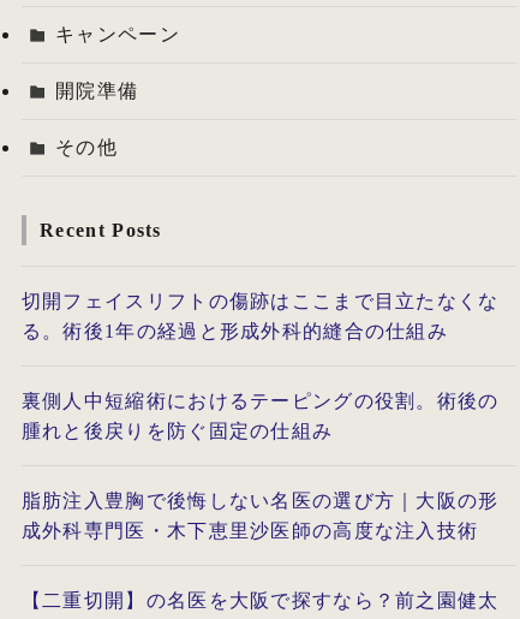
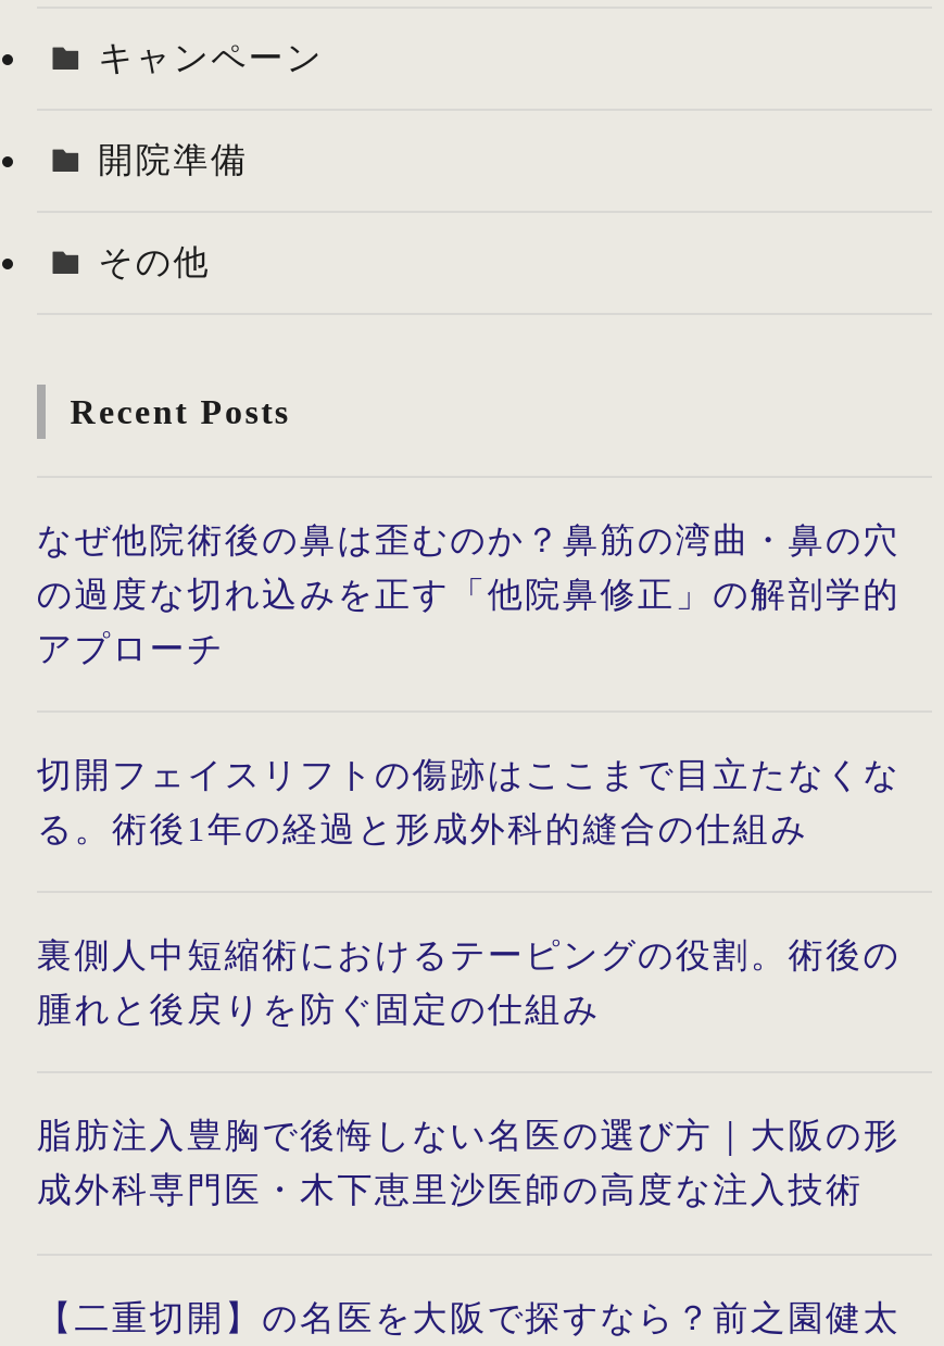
+ なぜ他院術後の鼻は歪むのか？鼻筋の湾曲・鼻の穴
+ の過度な切れ込みを正す「他院鼻修正」の解剖学的
+ アプローチ
